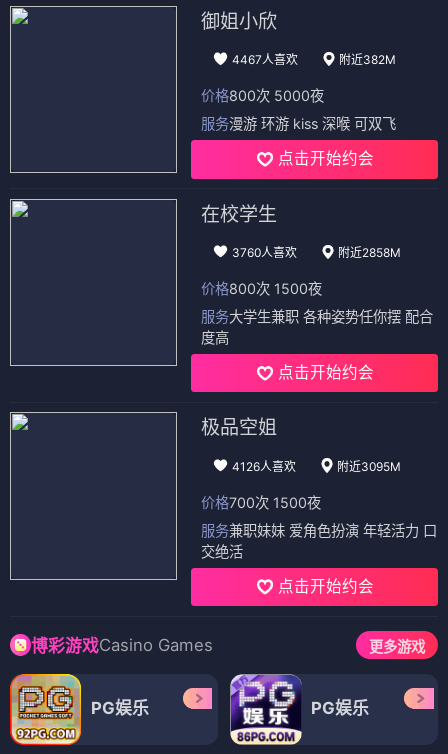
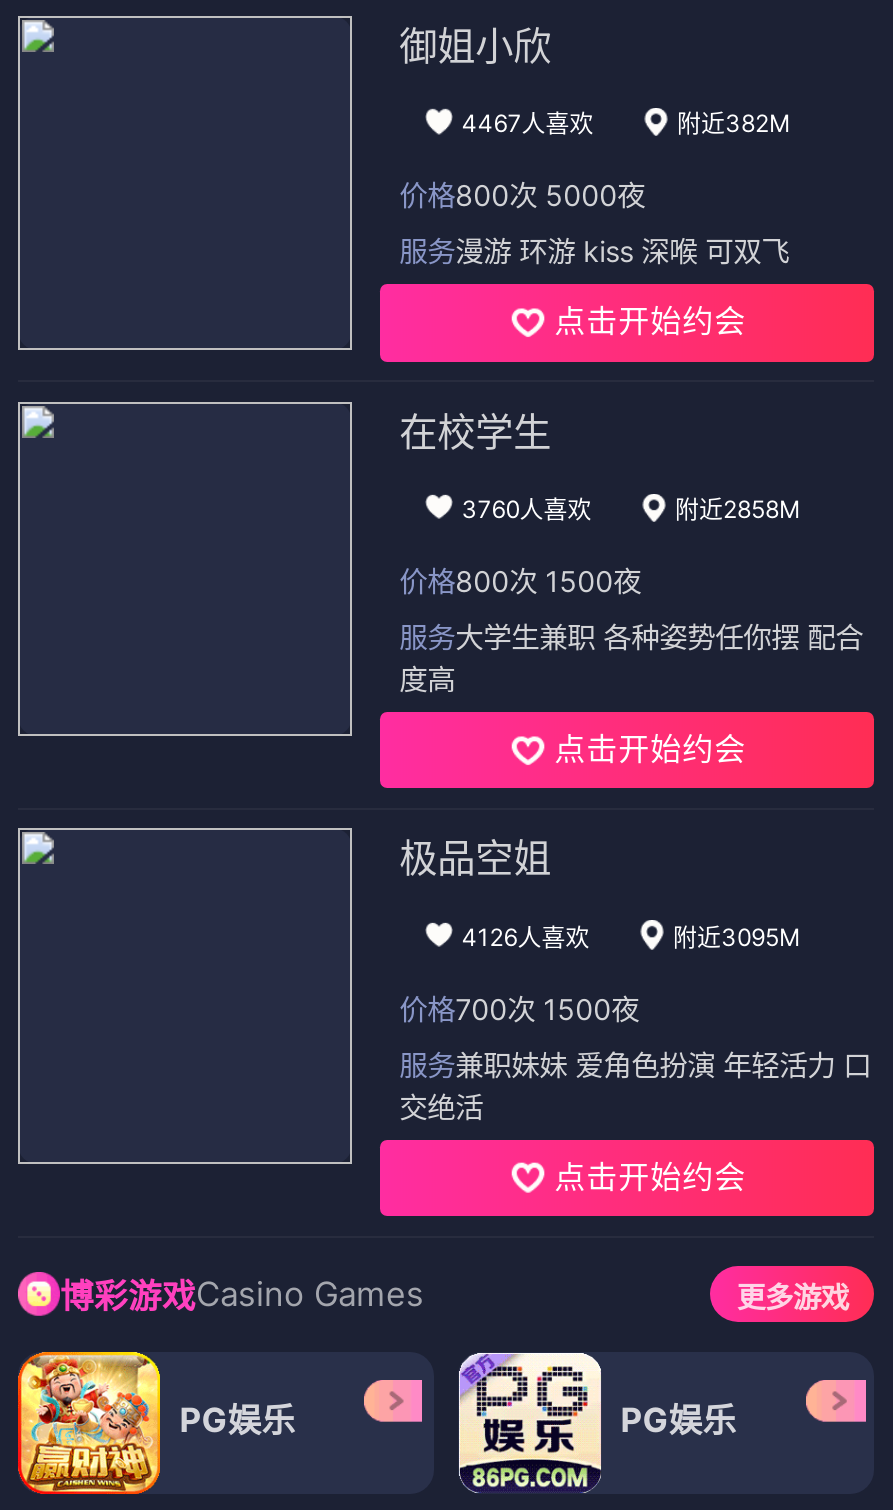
- [image]
+ [image]

- [image]
+ [image]
